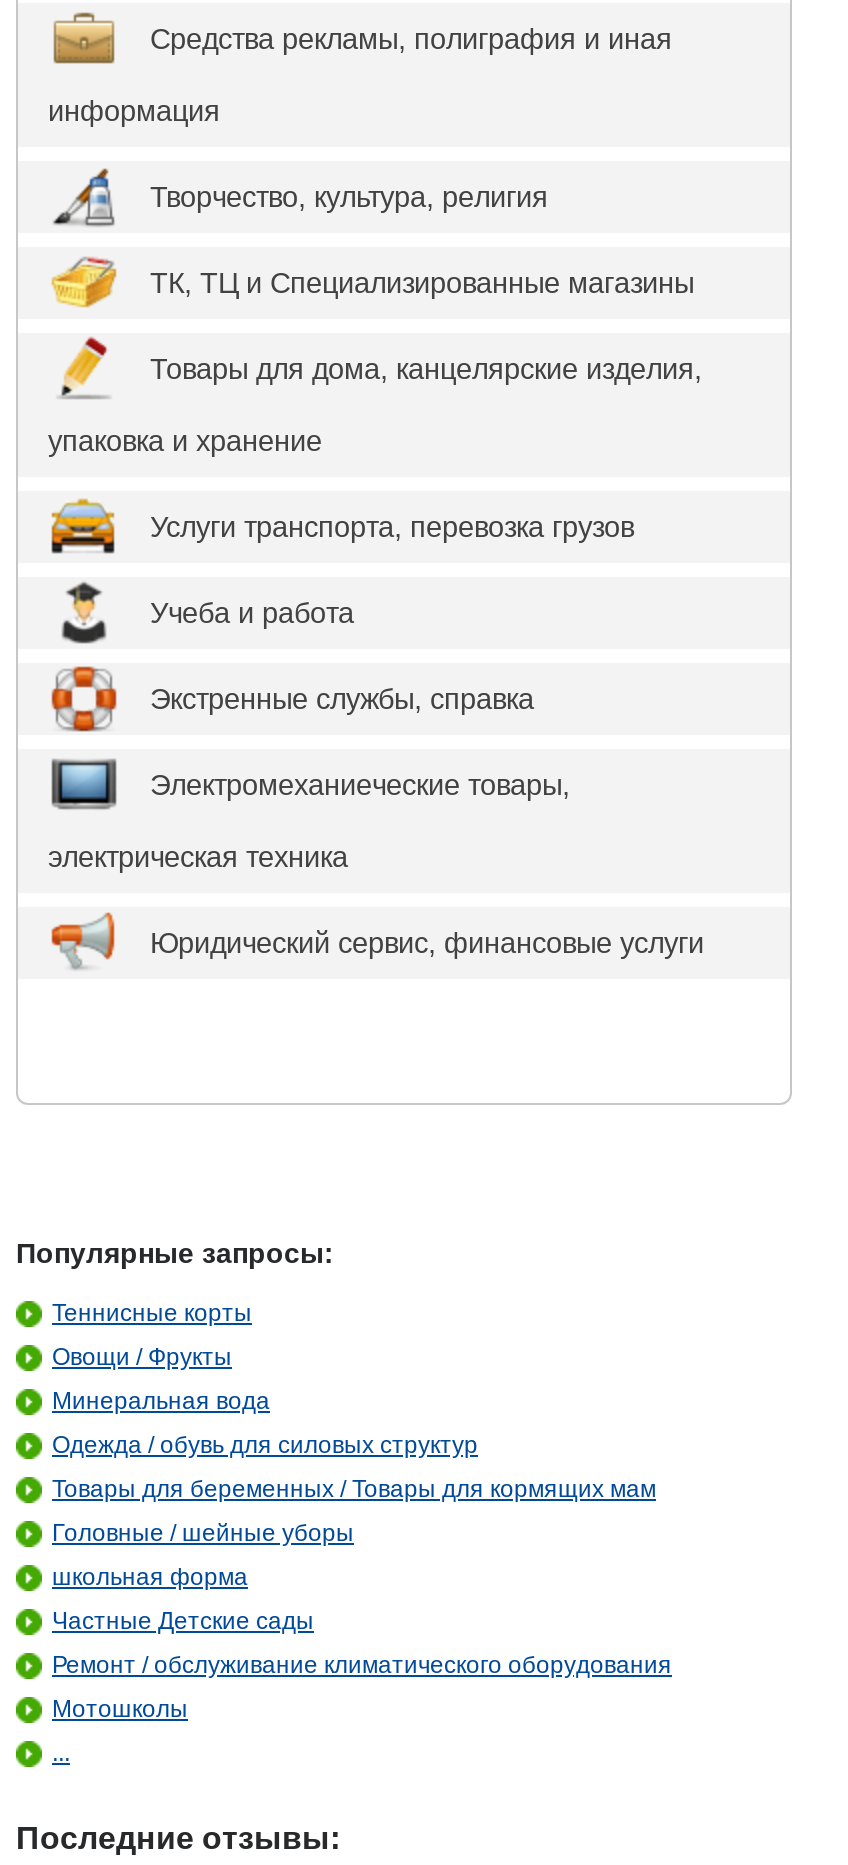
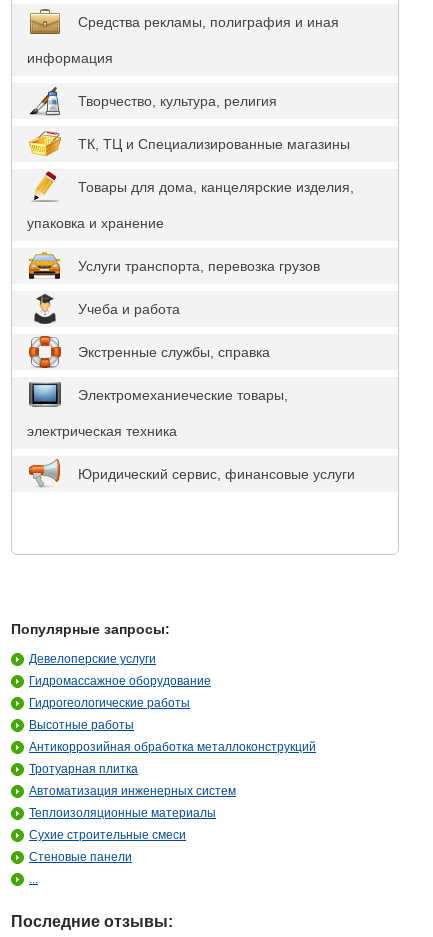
- Теннисные корты
+ Девелоперские услуги

- Овощи / Фрукты
+ Гидромассажное оборудование

- Минеральная вода
+ Гидрогеологические работы

- Одежда / обувь для силовых структур
+ Высотные работы

- Товары для беременных / Товары для кормящих мам
+ Антикоррозийная обработка металлоконструкций

- Головные / шейные уборы
+ Тротуарная плитка

- школьная форма
+ Автоматизация инженерных систем

- Частные Детские сады
+ Теплоизоляционные материалы

- Ремонт / обслуживание климатического оборудования
+ Сухие строительные смеси

- Мотошколы
+ Стеновые панели
